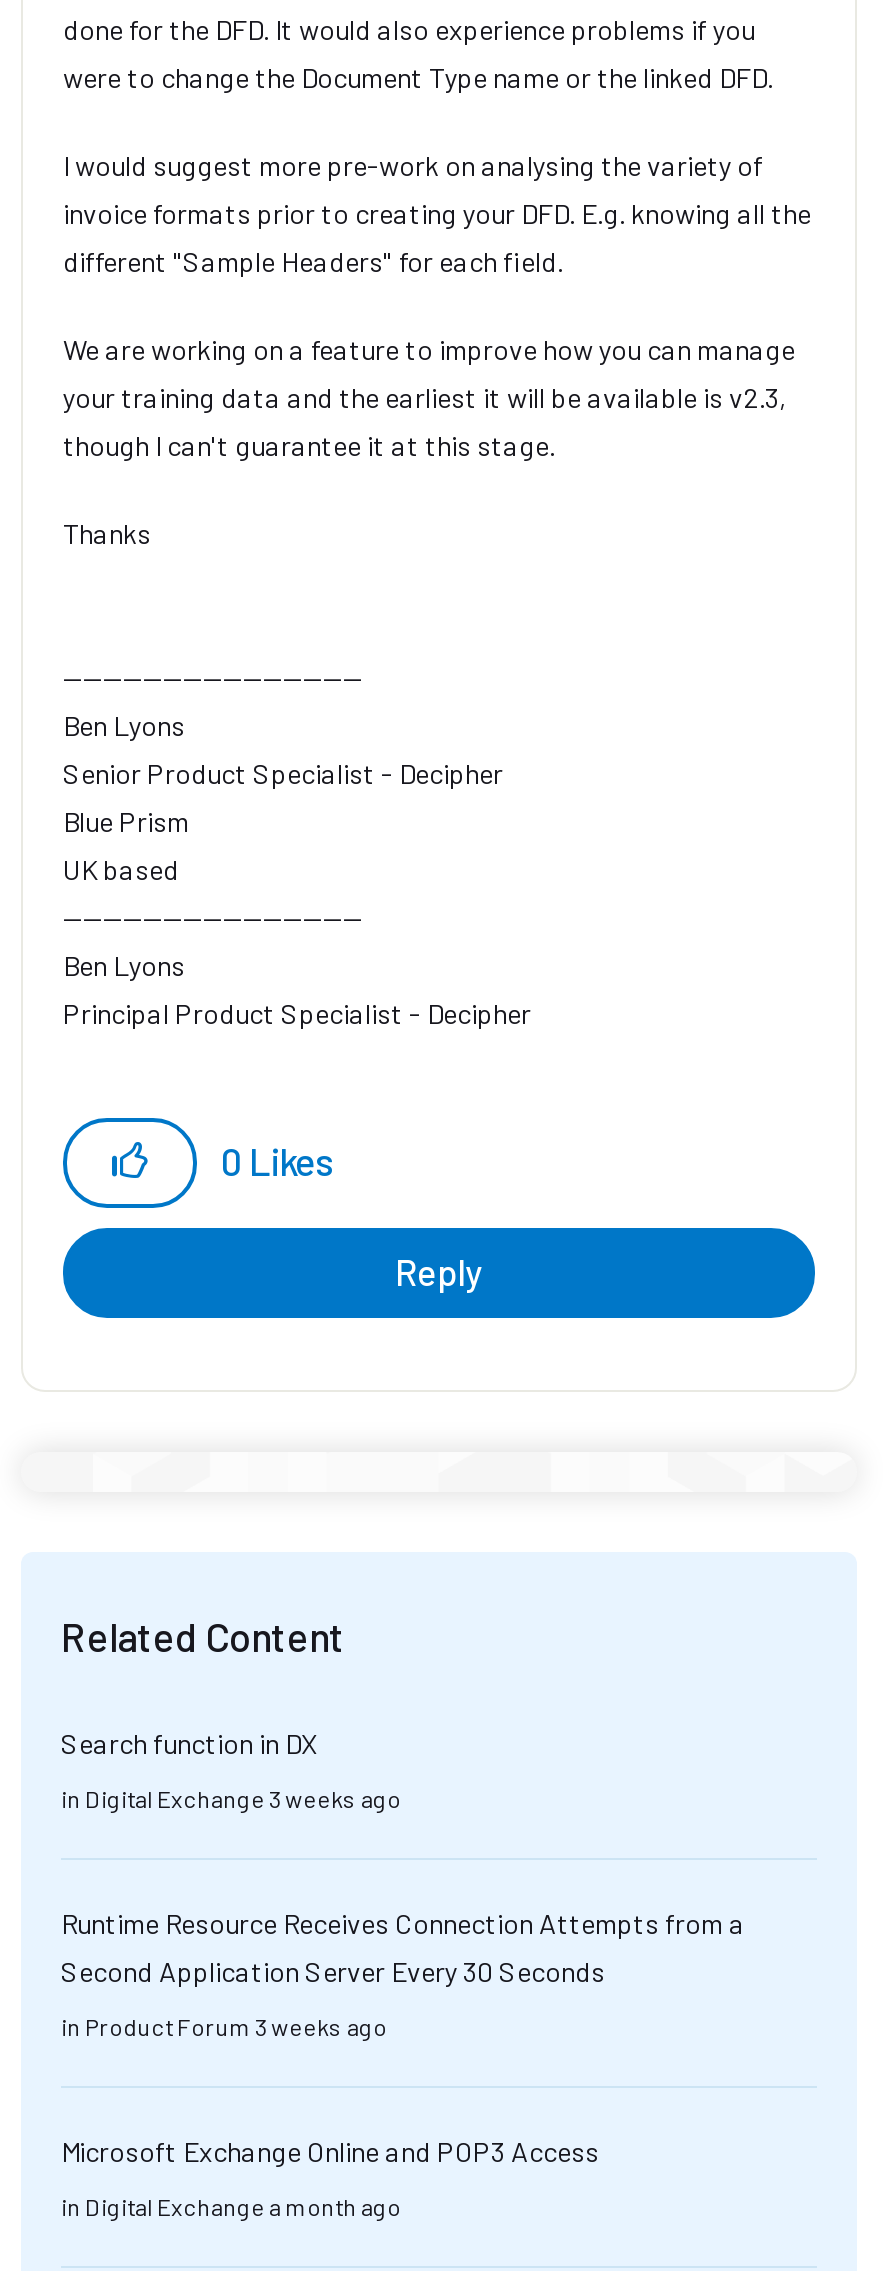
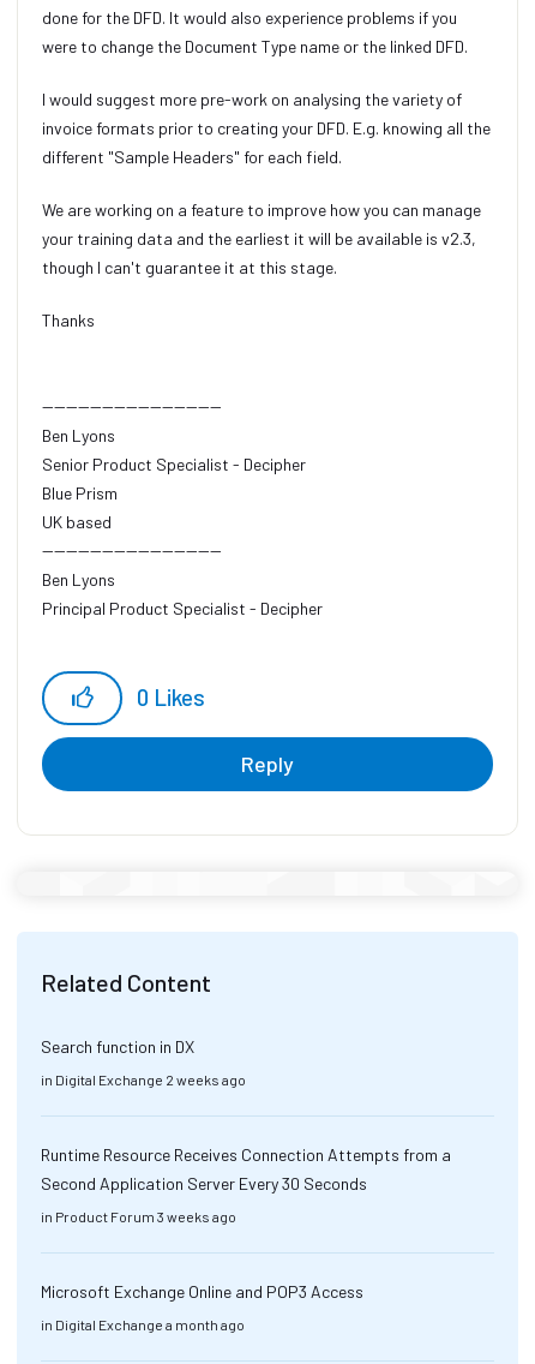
- in Digital Exchange 3 weeks ago
+ in Digital Exchange 2 weeks ago
